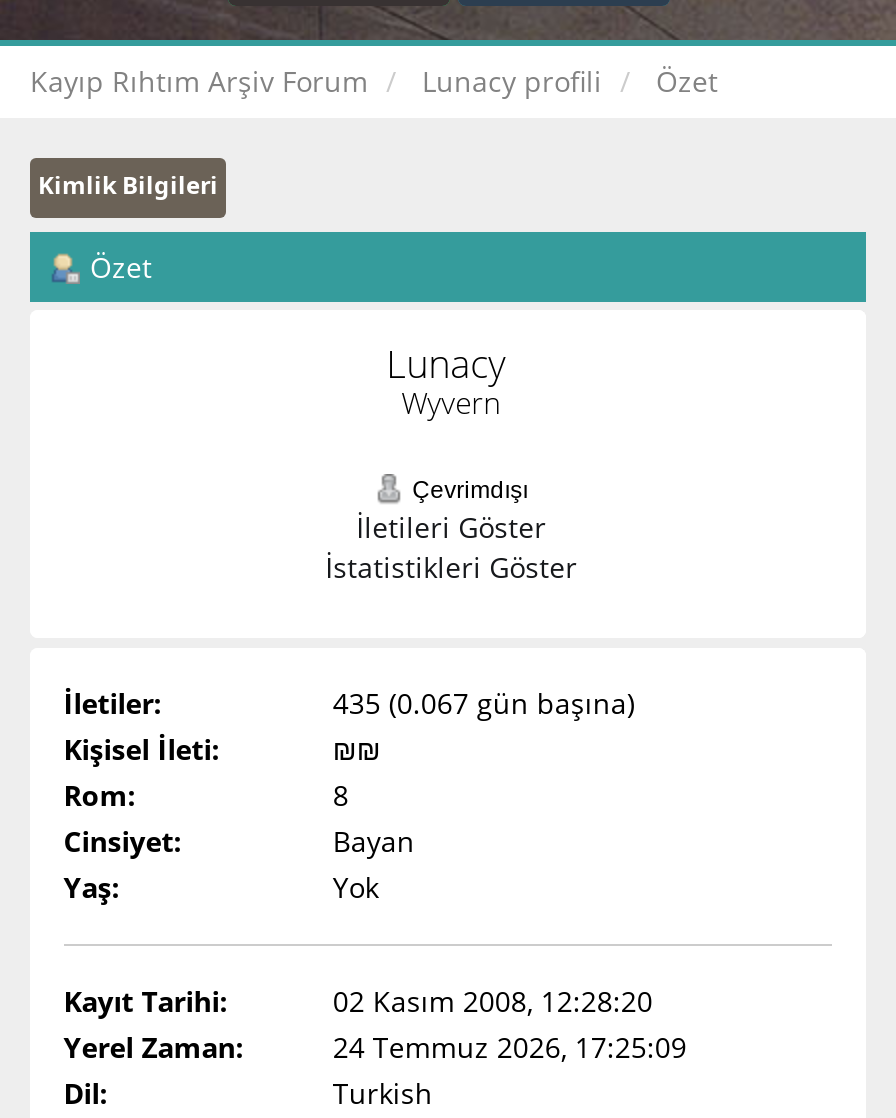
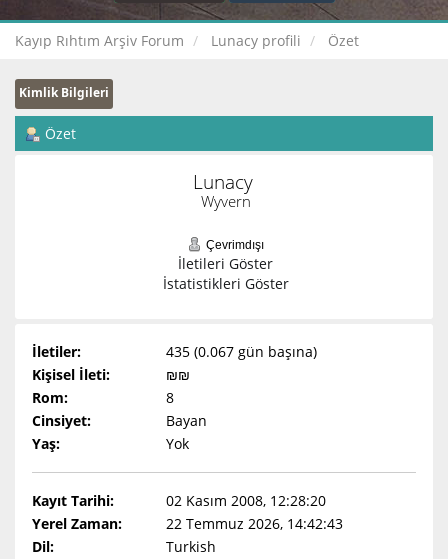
- 24 Temmuz 2026, 17:25:09
+ 22 Temmuz 2026, 14:42:43
